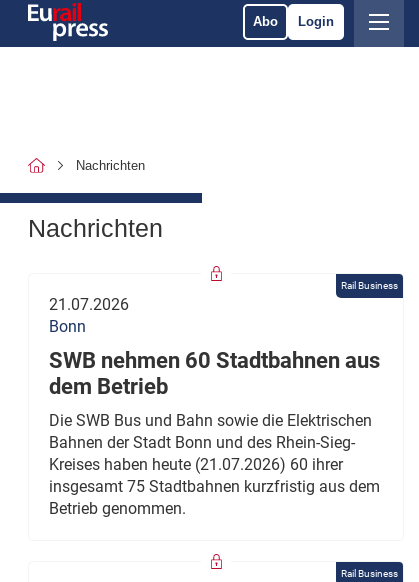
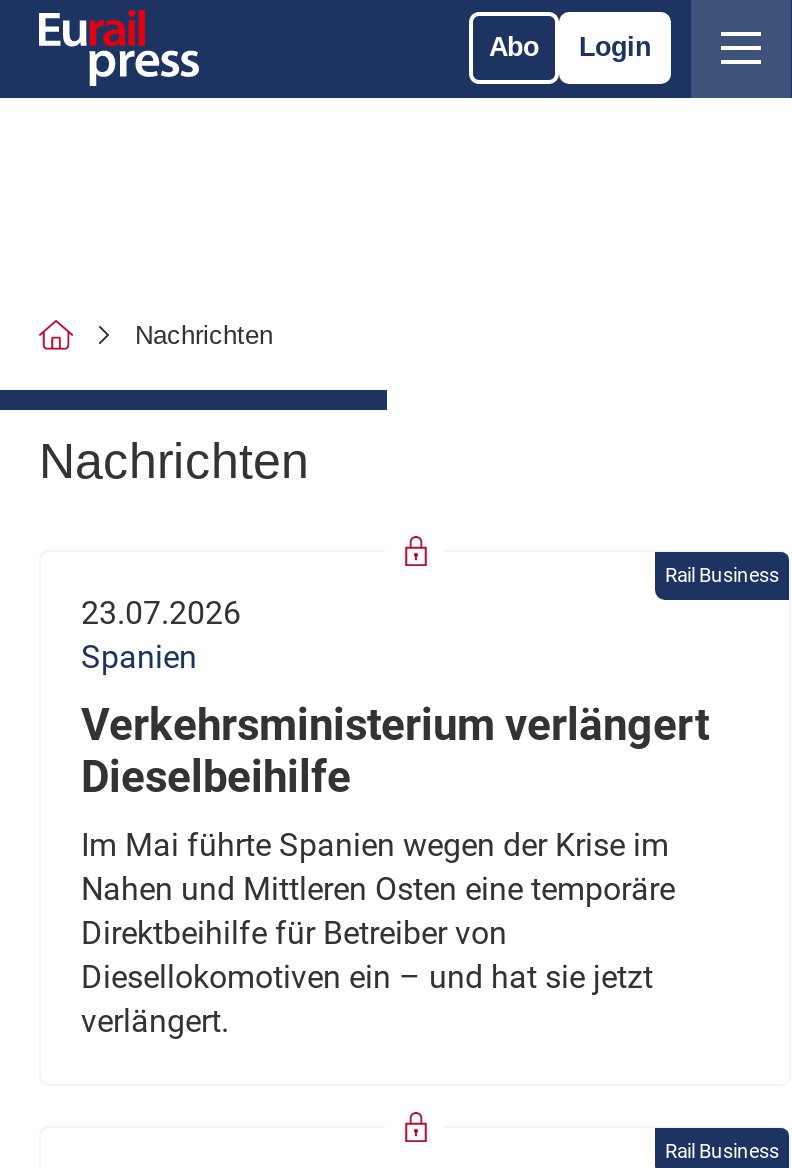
- 21.07.2026
- Bonn
+ 23.07.2026
+ Spanien

- SWB nehmen 60 Stadtbahnen aus
- dem Betrieb
+ Verkehrsministerium verlängert
+ Dieselbeihilfe

- Die SWB Bus und Bahn sowie die Elektrischen
- Bahnen der Stadt Bonn und des Rhein-Sieg-
- Kreises haben heute (21.07.2026) 60 ihrer
- insgesamt 75 Stadtbahnen kurzfristig aus dem
- Betrieb genommen.
+ Im Mai führte Spanien wegen der Krise im
+ Nahen und Mittleren Osten eine temporäre
+ Direktbeihilfe für Betreiber von
+ Diesellokomotiven ein – und hat sie jetzt
+ verlängert.
